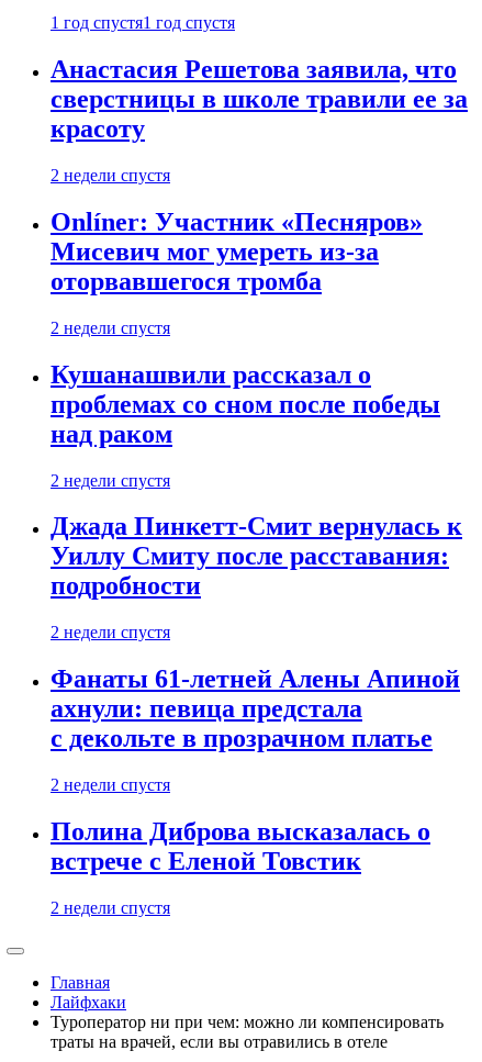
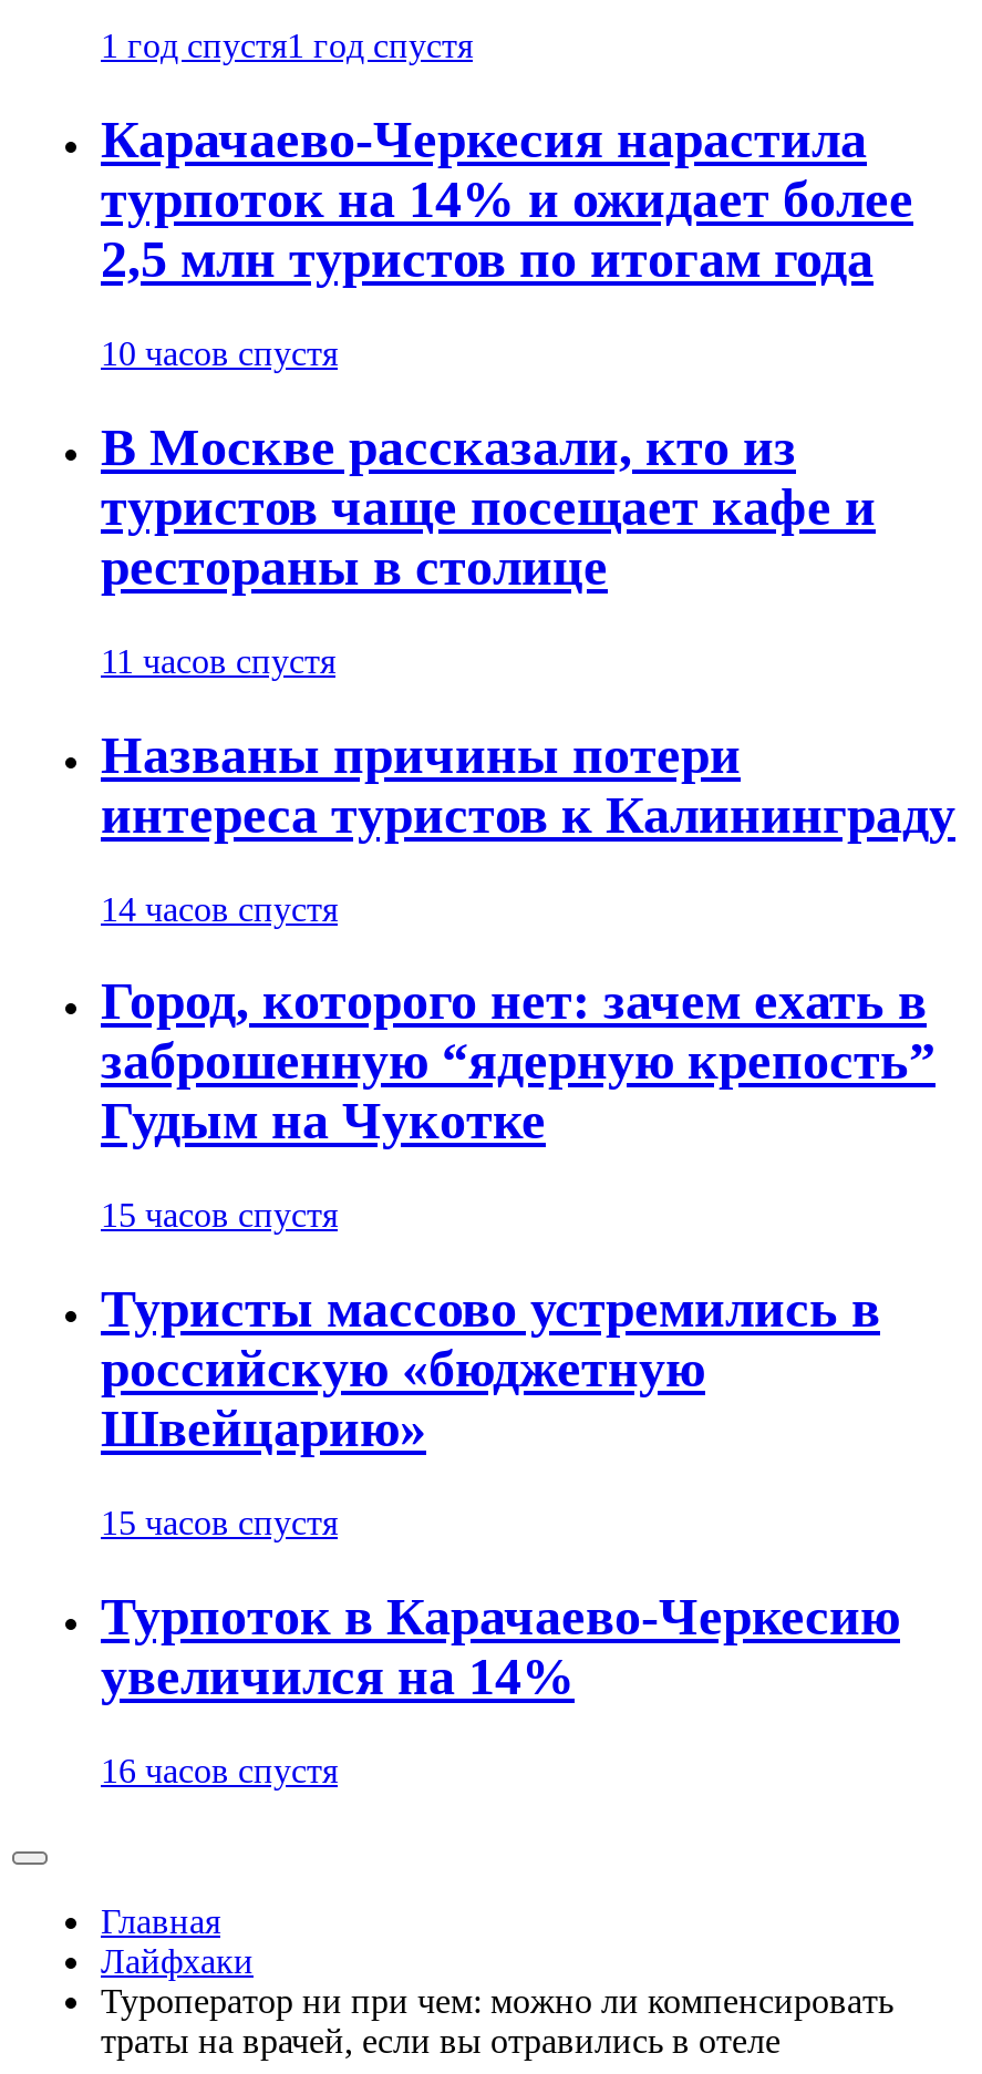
- Анастасия Решетова заявила, что
- сверстницы в школе травили ее за
- красоту
+ Карачаево-Черкесия нарастила
+ турпоток на 14% и ожидает более
+ 2,5 млн туристов по итогам года

- 2 недели спустя
+ 10 часов спустя

- Onlíner: Участник «Песняров»
- Мисевич мог умереть из-за
- оторвавшегося тромба
+ В Москве рассказали, кто из
+ туристов чаще посещает кафе и
+ рестораны в столице

- 2 недели спустя
+ 11 часов спустя

- Кушанашвили рассказал о
- проблемах со сном после победы
- над раком
+ Названы причины потери
+ интереса туристов к Калининграду

- 2 недели спустя
+ 14 часов спустя

- Джада Пинкетт‑Смит вернулась к
- Уиллу Смиту после расставания:
- подробности
+ Город, которого нет: зачем ехать в
+ заброшенную “ядерную крепость”
+ Гудым на Чукотке

- 2 недели спустя
+ 15 часов спустя

- Фанаты 61-летней Алены Апиной
- ахнули: певица предстала
- с декольте в прозрачном платье
+ Туристы массово устремились в
+ российскую «бюджетную
+ Швейцарию»

- 2 недели спустя
+ 15 часов спустя

- Полина Диброва высказалась о
- встрече с Еленой Товстик
+ Турпоток в Карачаево-Черкесию
+ увеличился на 14%

- 2 недели спустя
+ 16 часов спустя
